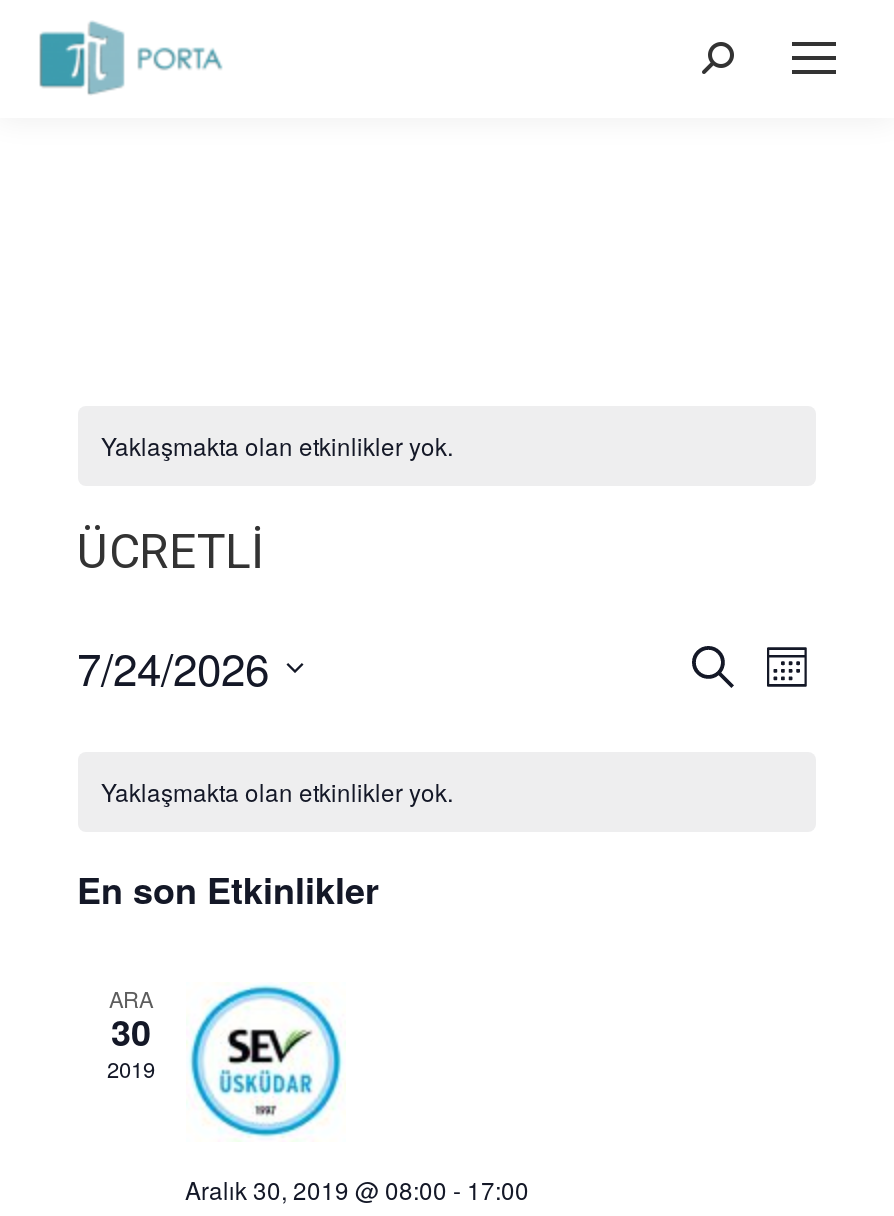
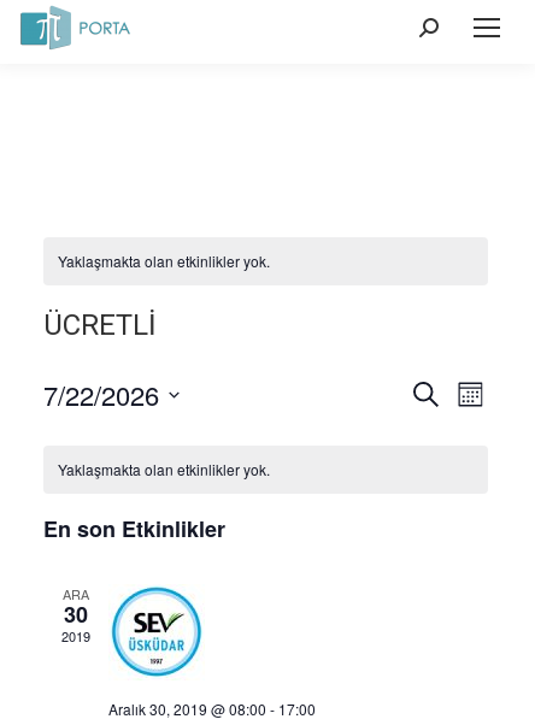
- 7/24/2026
+ 7/22/2026
